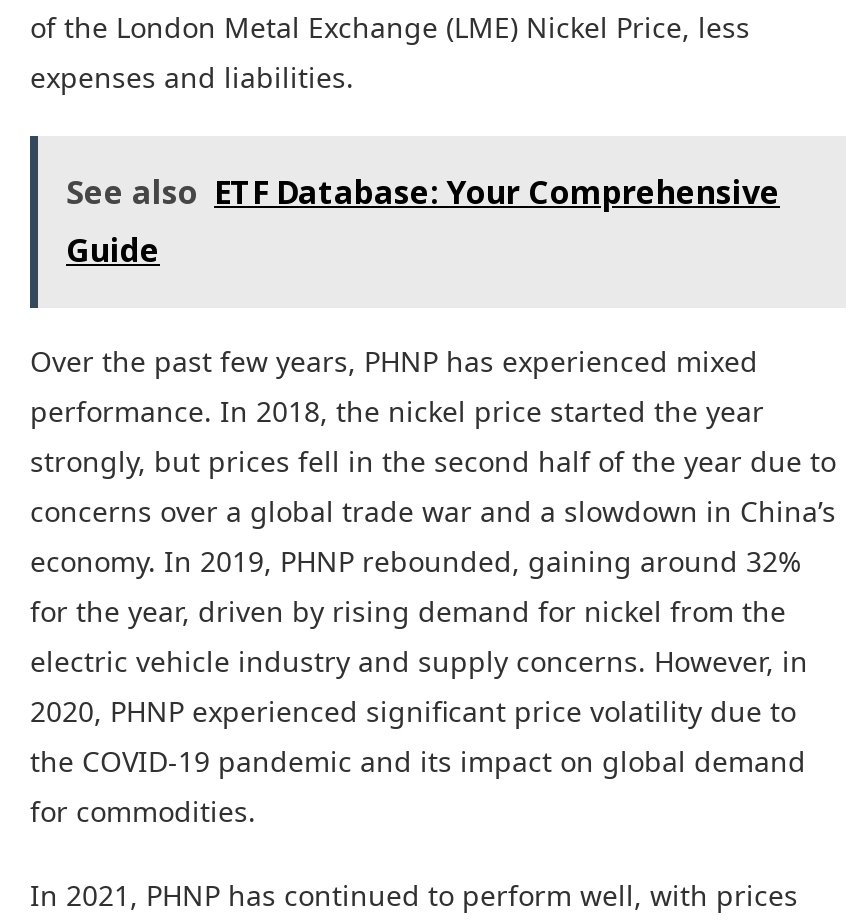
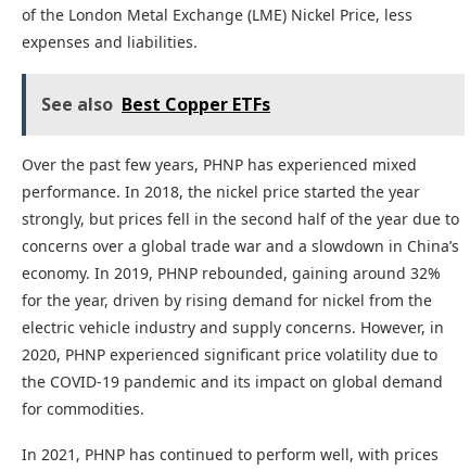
- See also ETF Database: Your Comprehensive
- Guide
+ See also Best Copper ETFs
